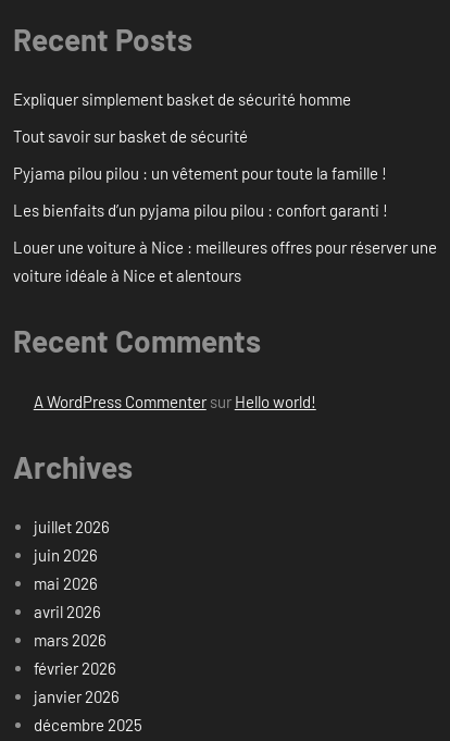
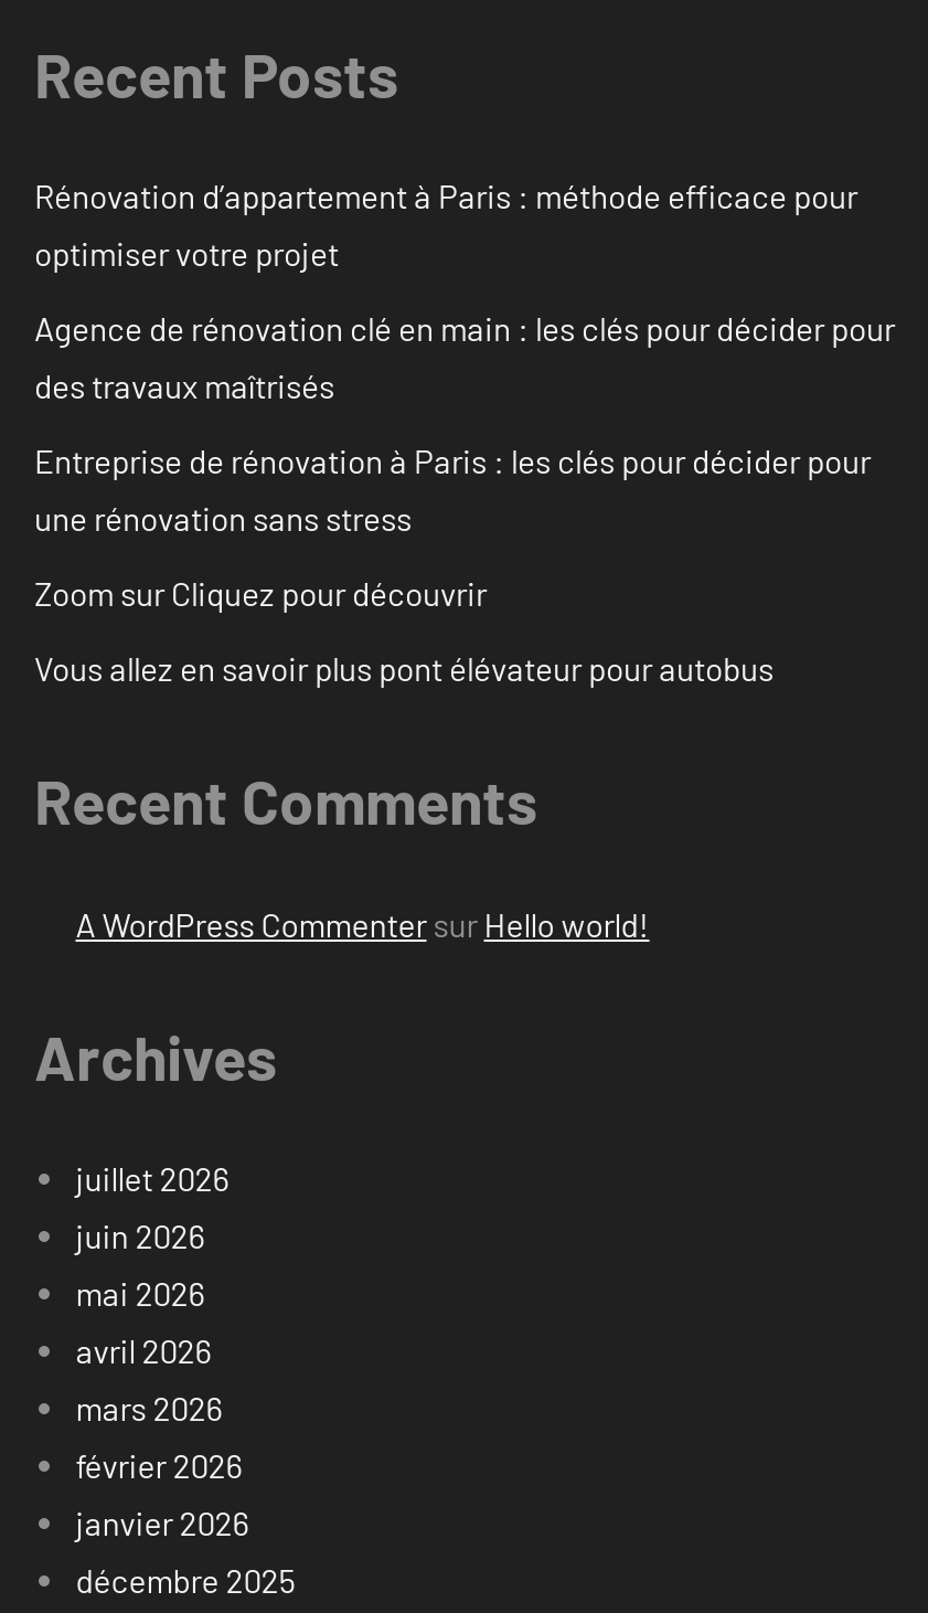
- Expliquer simplement basket de sécurité homme
+ Rénovation d’appartement à Paris : méthode efficace pour
+ optimiser votre projet

- Tout savoir sur basket de sécurité
+ Agence de rénovation clé en main : les clés pour décider pour
+ des travaux maîtrisés

- Pyjama pilou pilou : un vêtement pour toute la famille !
+ Entreprise de rénovation à Paris : les clés pour décider pour
+ une rénovation sans stress

- Les bienfaits d’un pyjama pilou pilou : confort garanti !
+ Zoom sur Cliquez pour découvrir

- Louer une voiture à Nice : meilleures offres pour réserver une
- voiture idéale à Nice et alentours
+ Vous allez en savoir plus pont élévateur pour autobus
